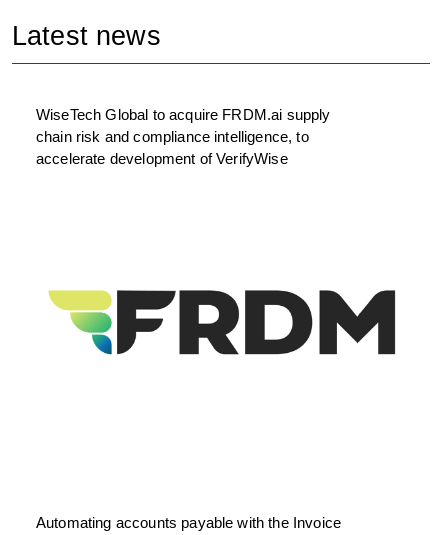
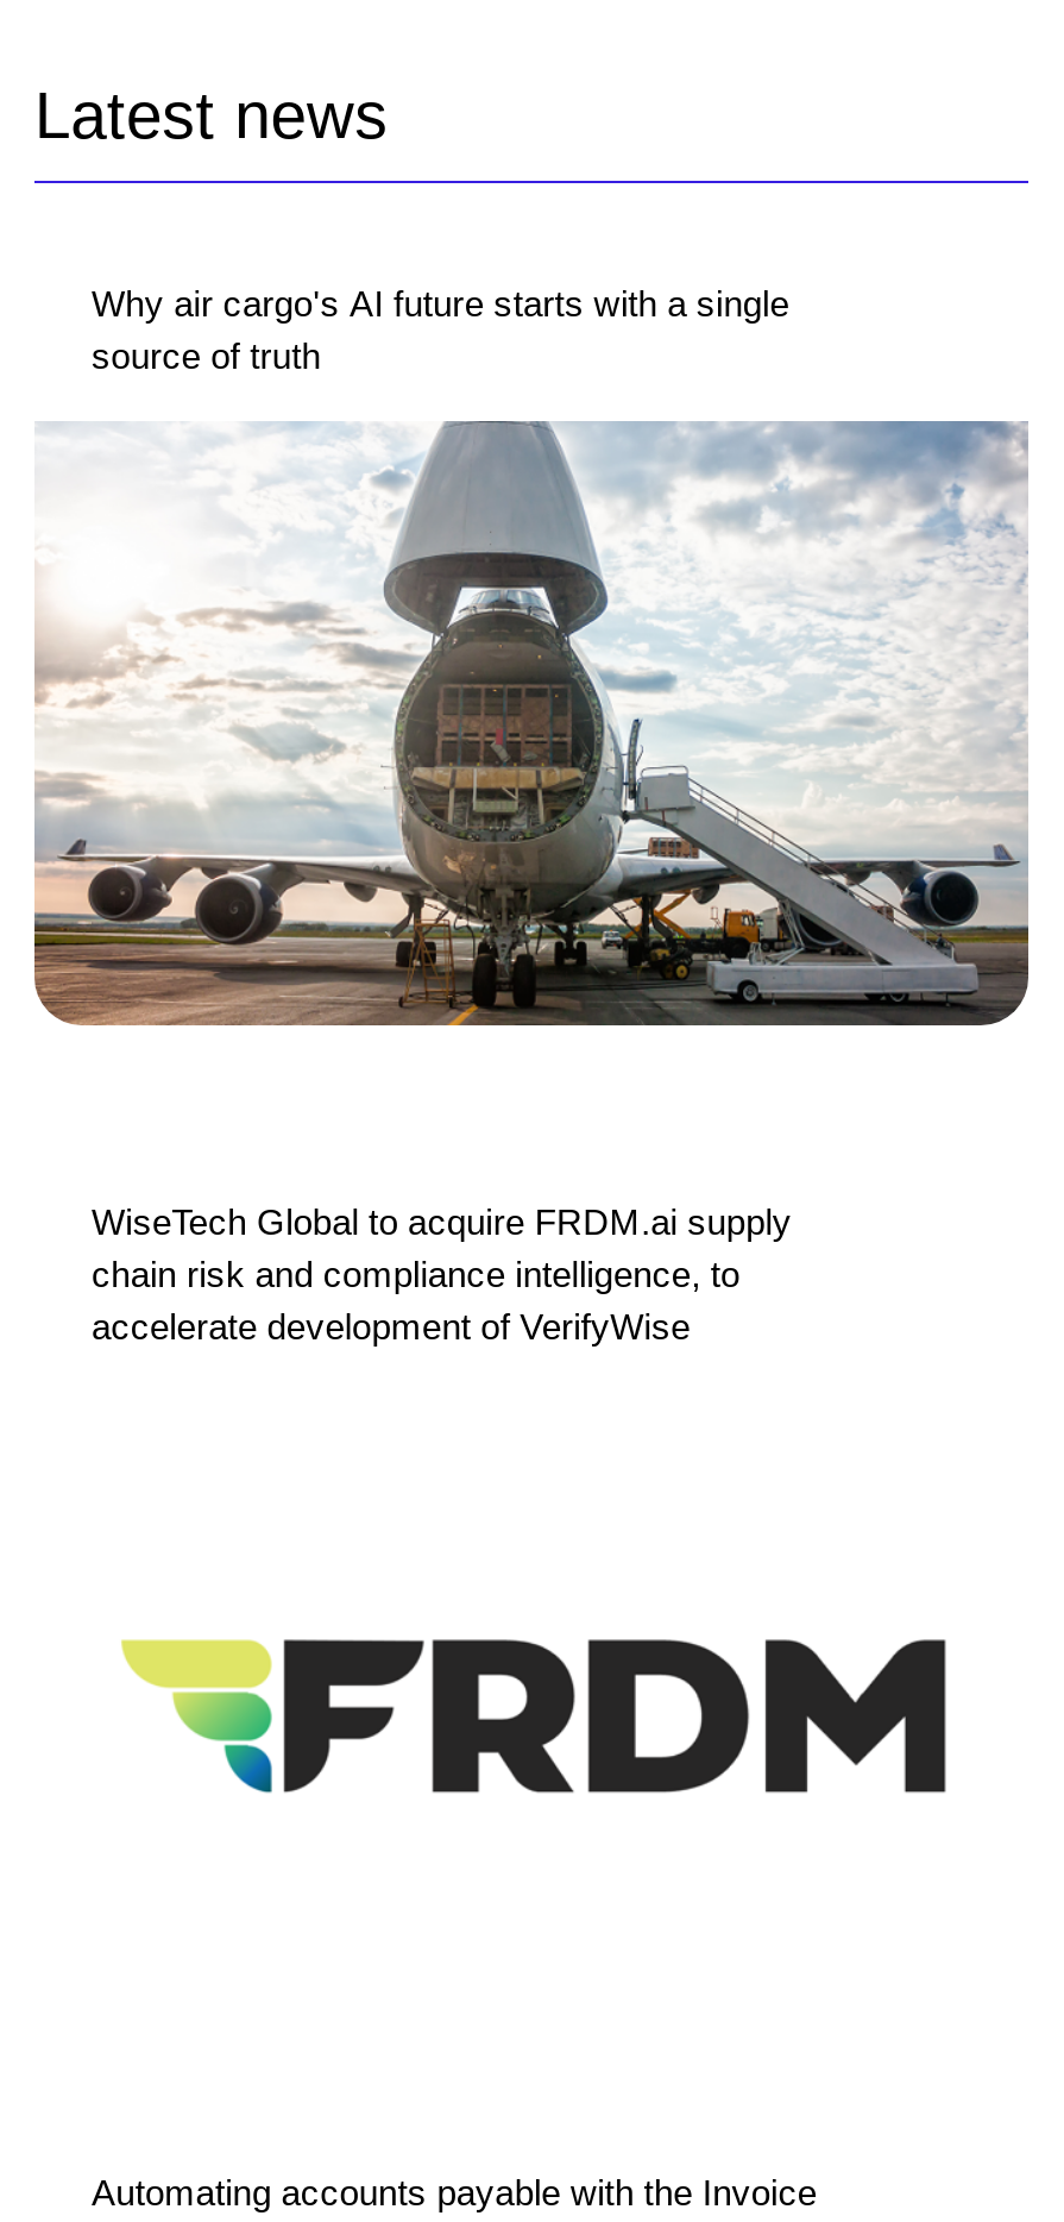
+ [image]

+ Why air cargo's AI future starts with a single
+ source of truth
